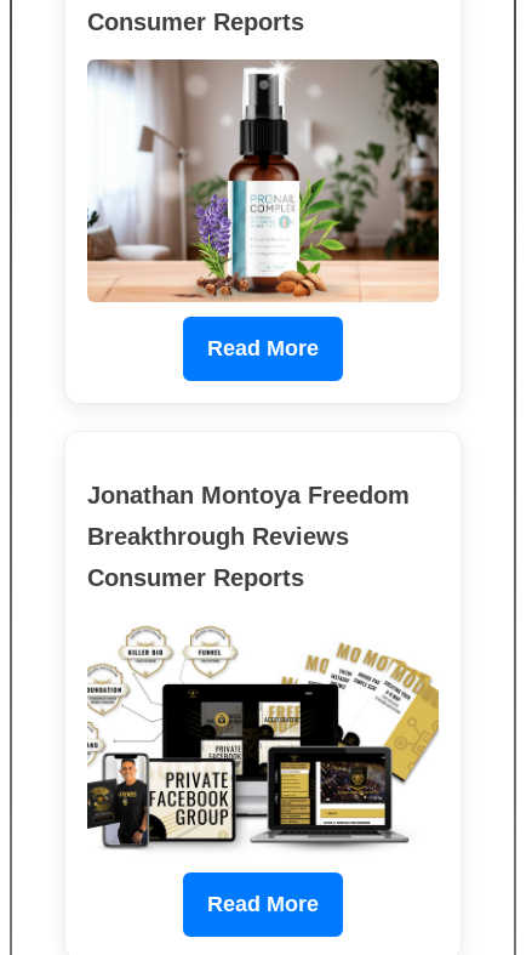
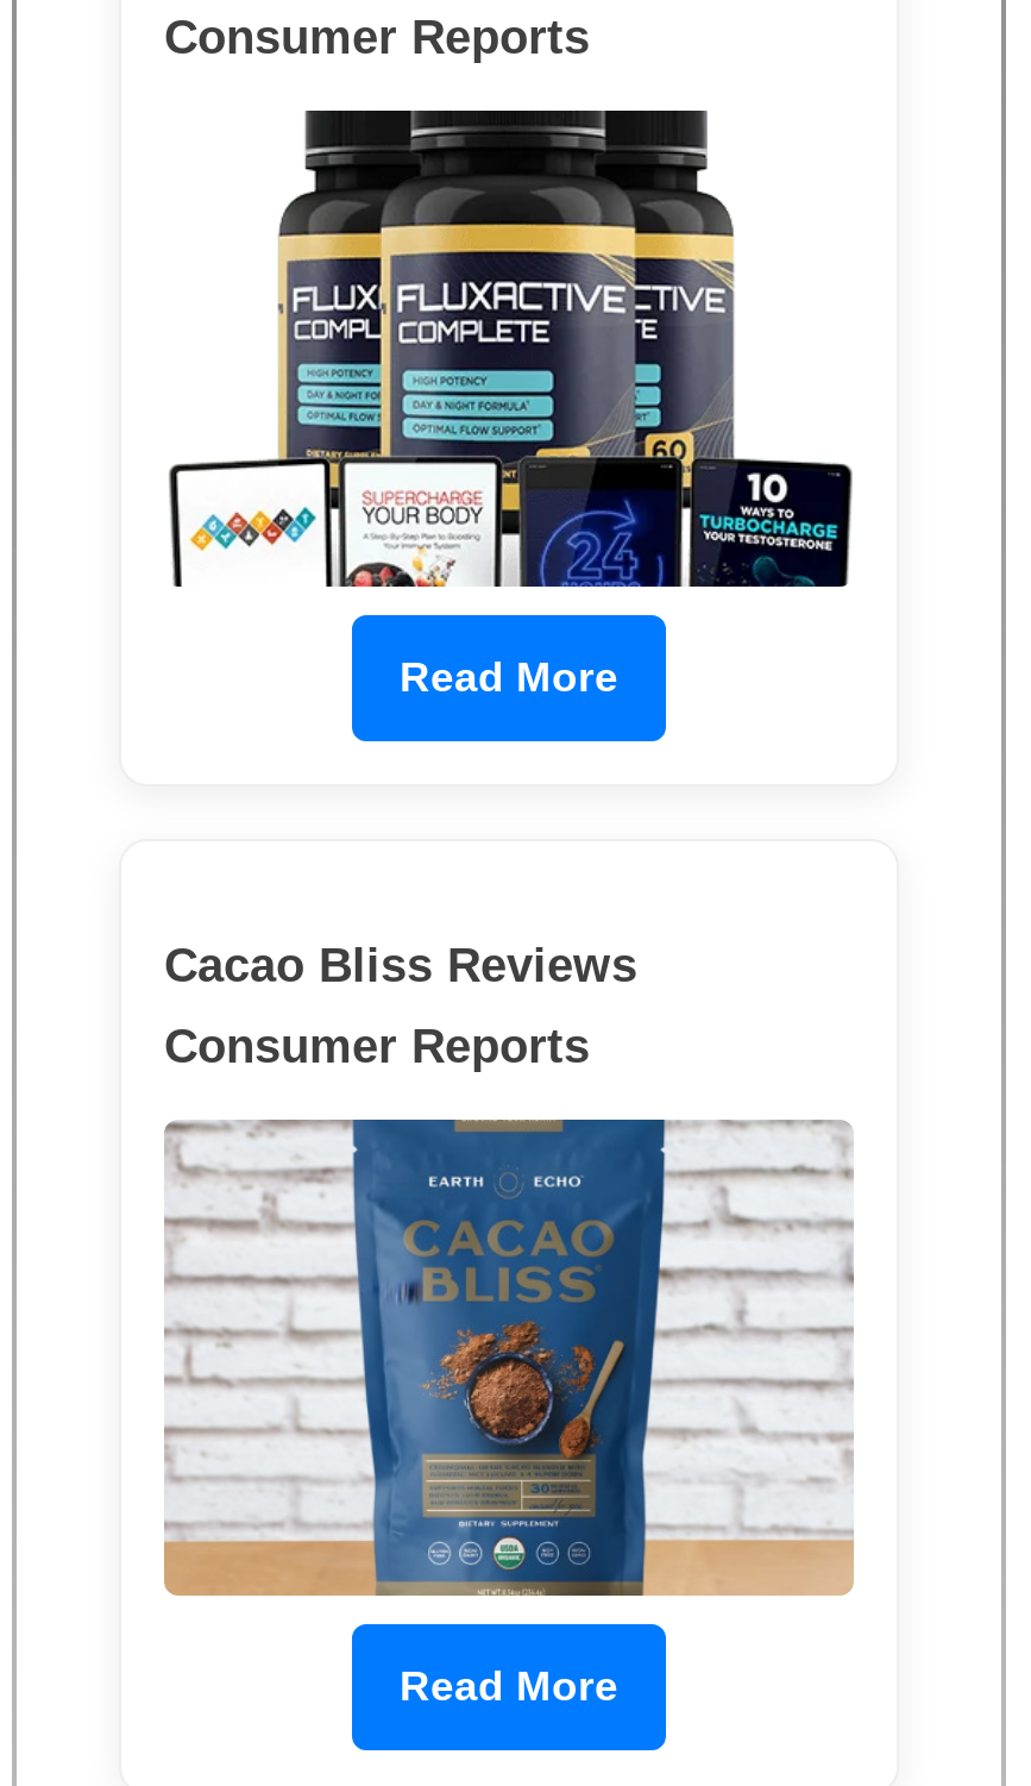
- [image]
+ [image]

- Jonathan Montoya Freedom
- Breakthrough Reviews
+ Cacao Bliss Reviews

- [image]
+ [image]
